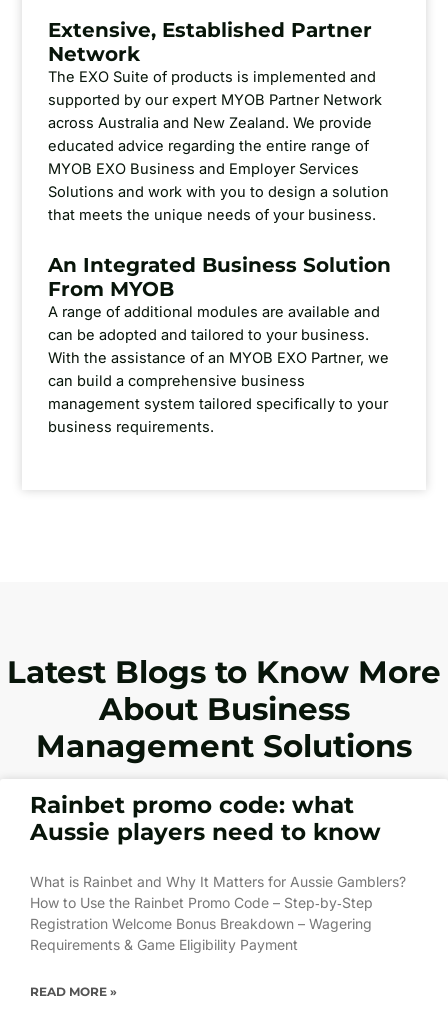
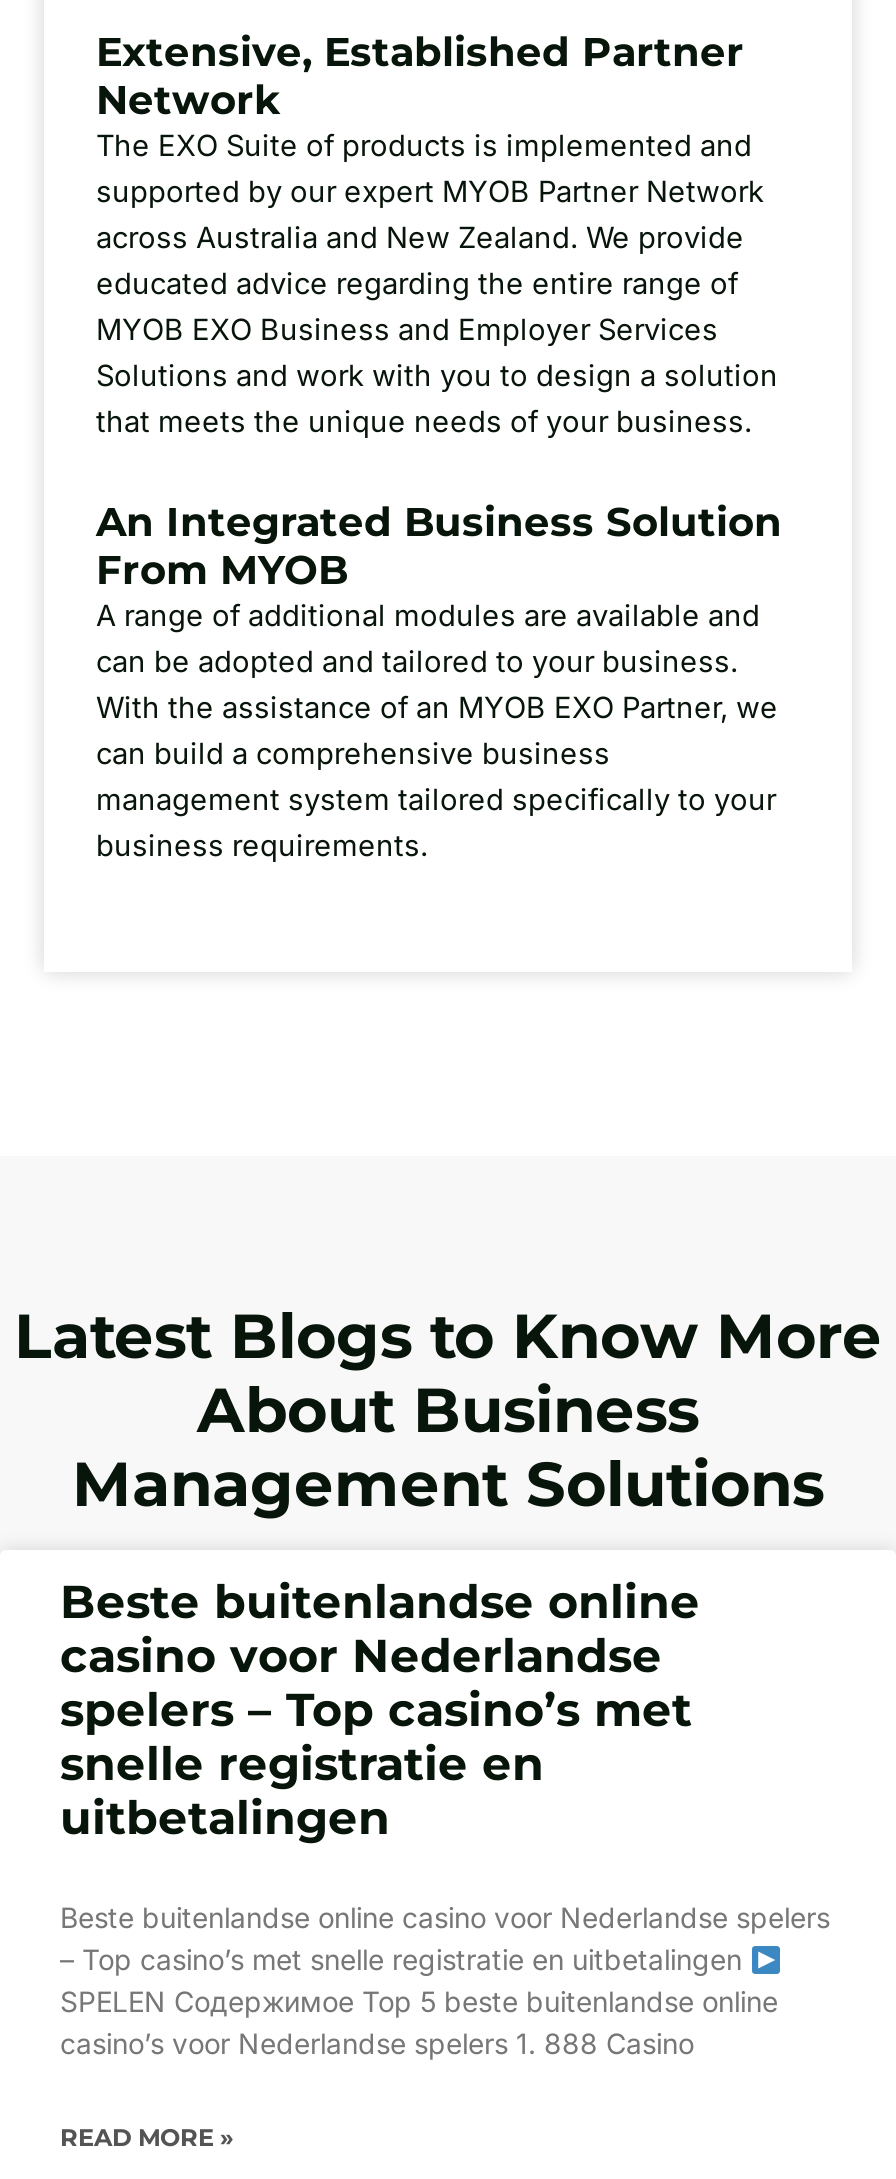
- Rainbet promo code: what
- Aussie players need to know
+ Beste buitenlandse online
+ casino voor Nederlandse
+ spelers – Top casino’s met
+ snelle registratie en
+ uitbetalingen

- What is Rainbet and Why It Matters for Aussie Gamblers?
- How to Use the Rainbet Promo Code – Step‑by‑Step
- Registration Welcome Bonus Breakdown – Wagering
- Requirements & Game Eligibility Payment
+ Beste buitenlandse online casino voor Nederlandse spelers
+ – Top casino’s met snelle registratie en uitbetalingen
+ SPELEN Содержимое Top 5 beste buitenlandse online
+ casino’s voor Nederlandse spelers 1. 888 Casino
